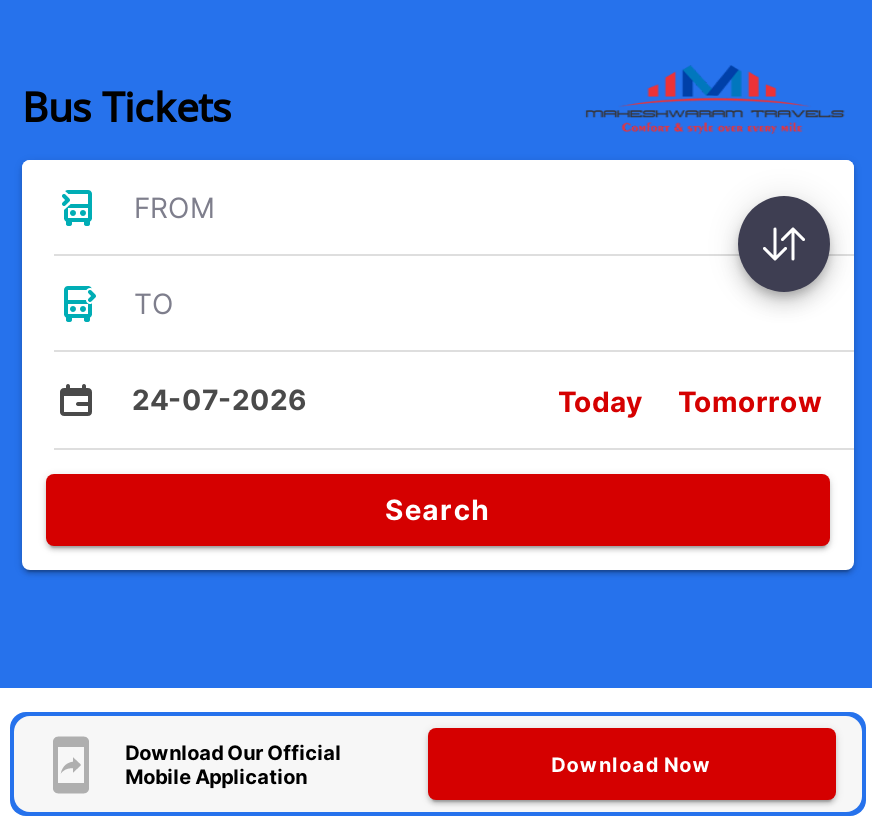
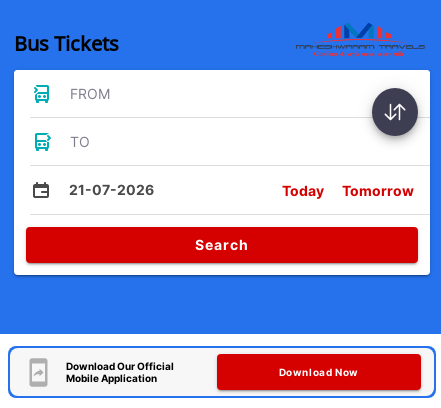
- 24-07-2026
+ 21-07-2026
